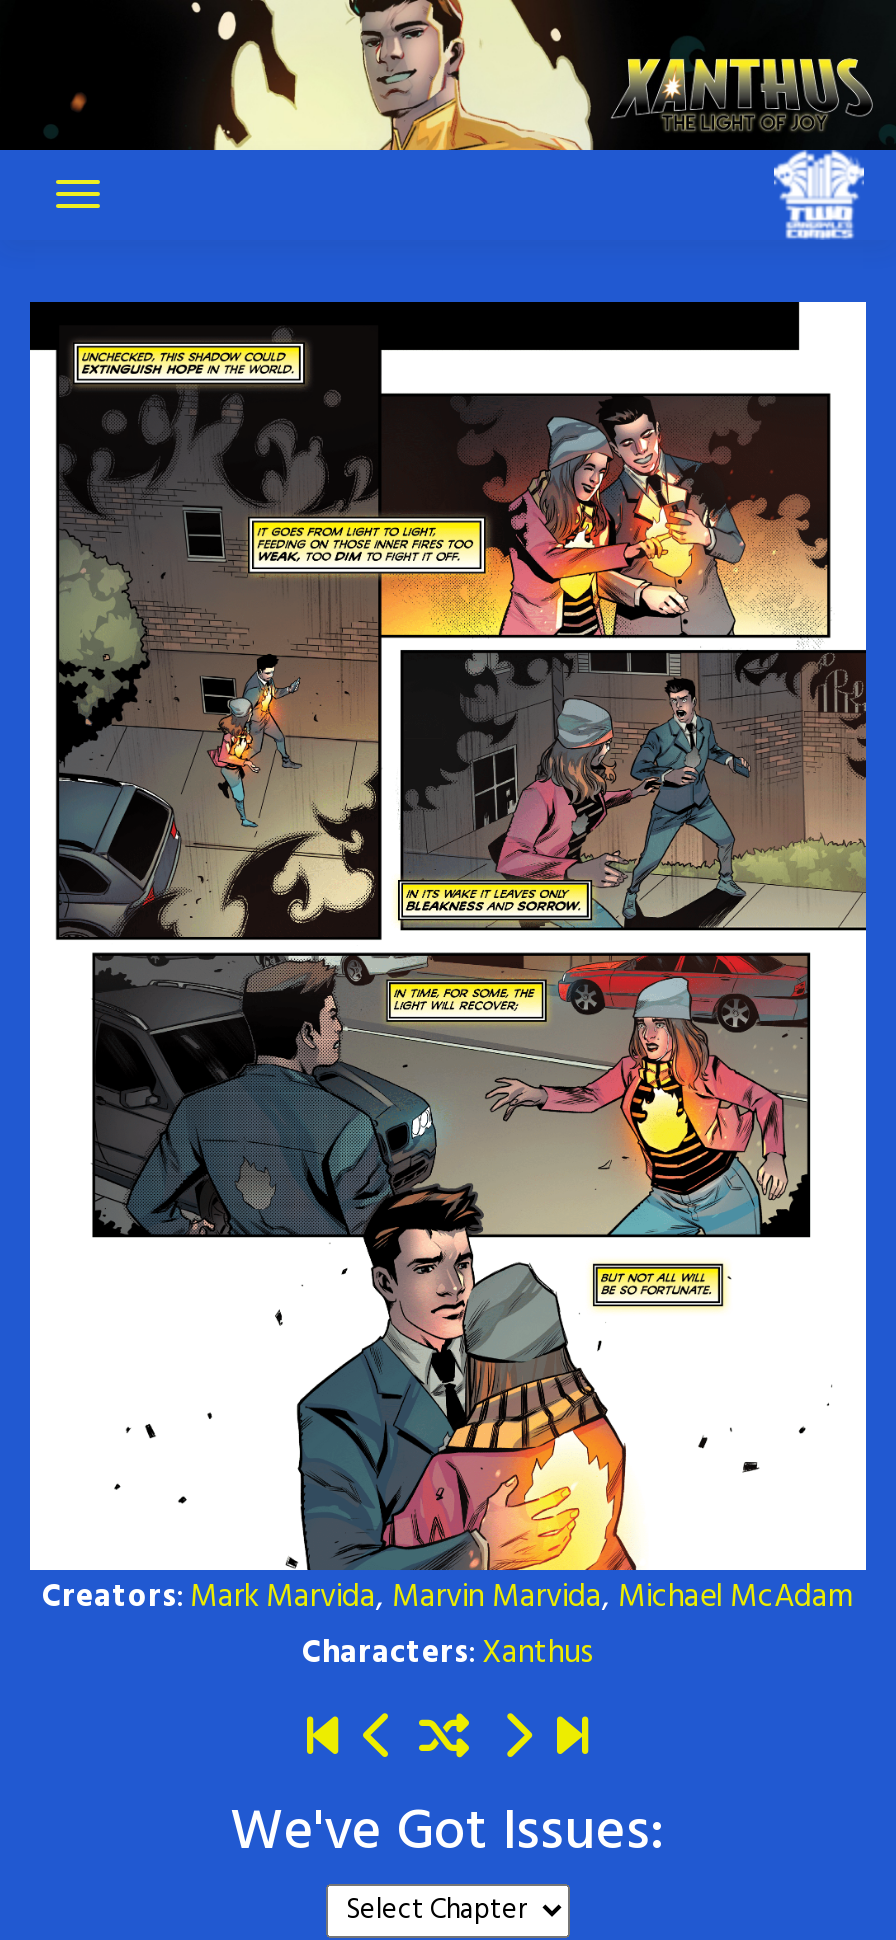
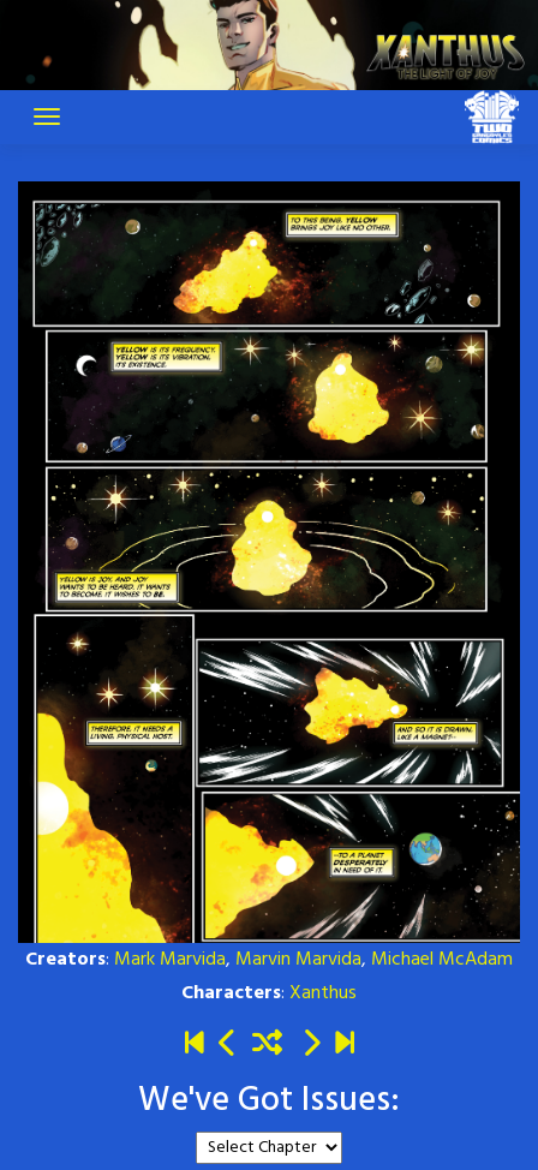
- [image]
+ [image]
